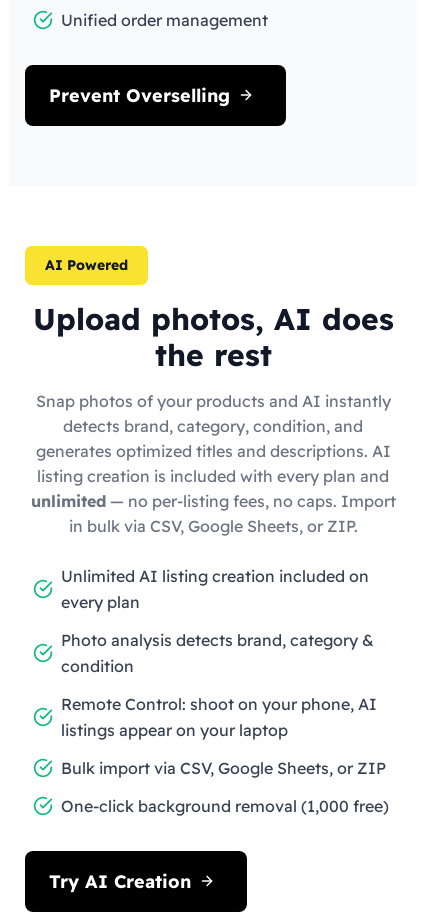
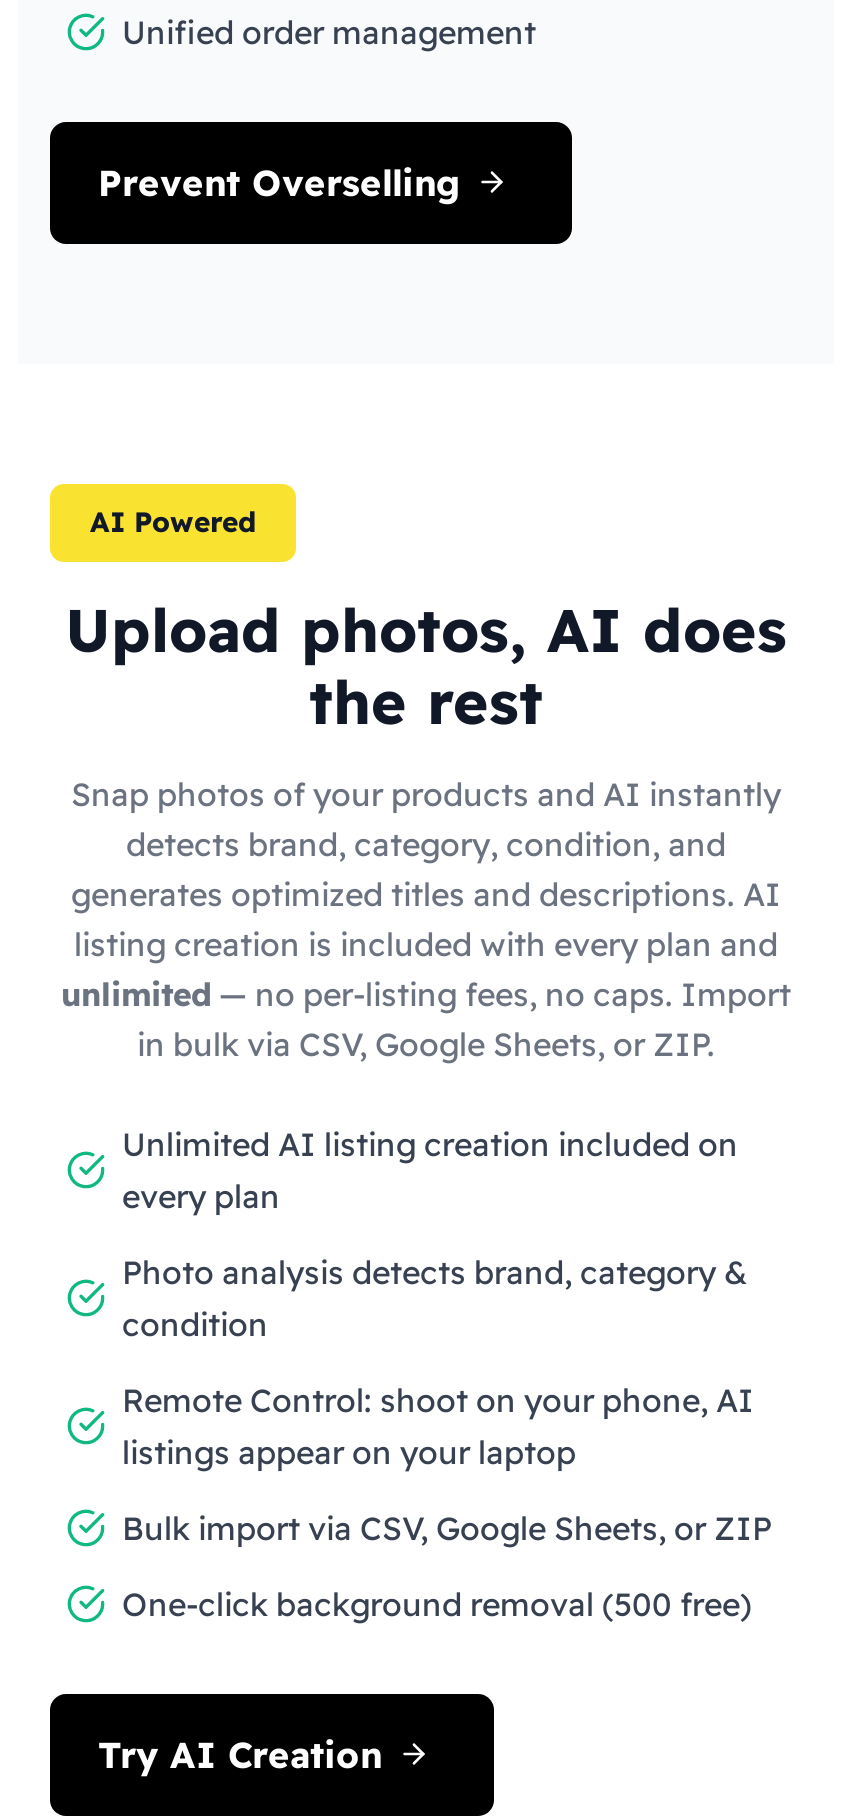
- One-click background removal (1,000 free)
+ One-click background removal (500 free)
